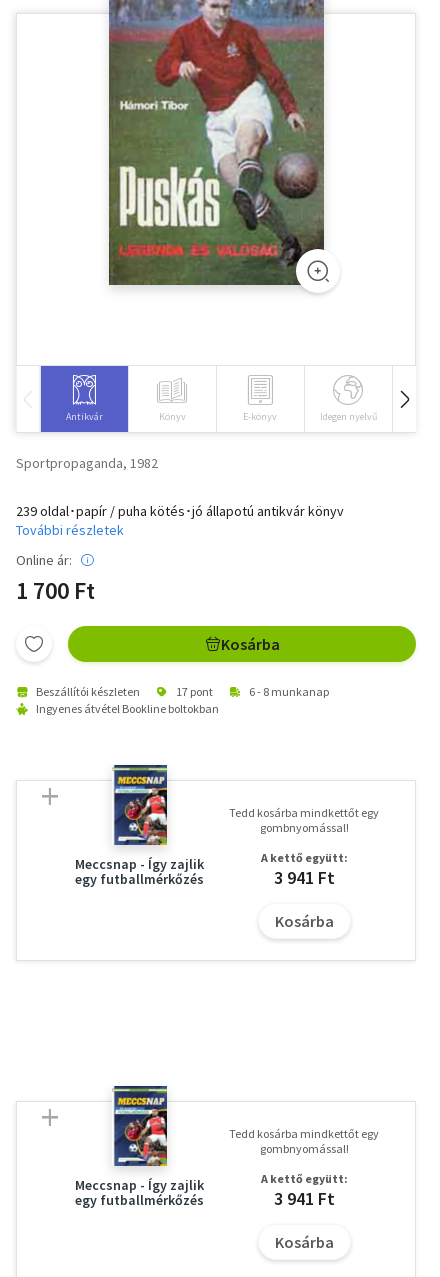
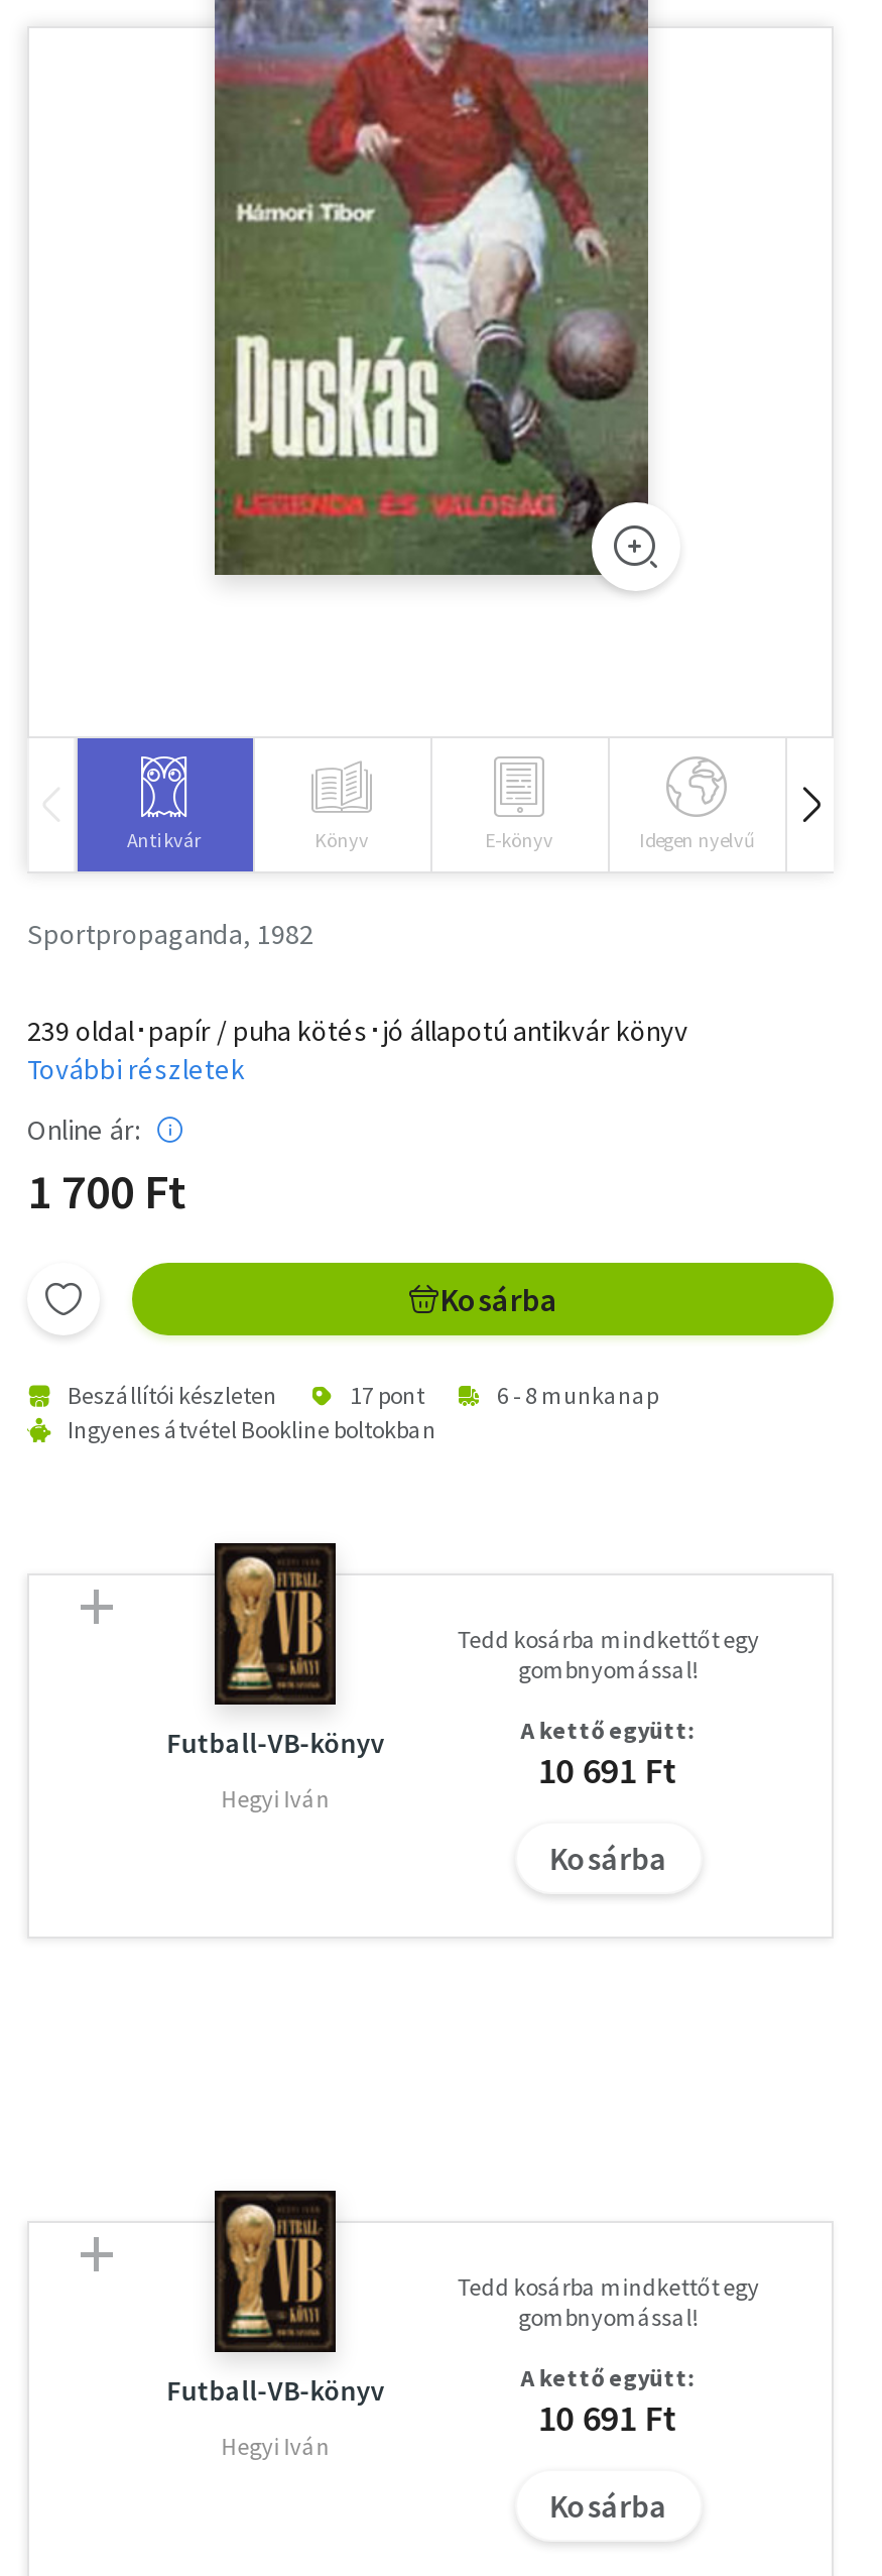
- [image]
- Meccsnap - Így zajlik
- egy futballmérkőzés
+ [image]
+ Futball-VB-könyv
+ Hegyi Iván

- 3 941 Ft
+ 10 691 Ft

- [image]
- Meccsnap - Így zajlik
- egy futballmérkőzés
+ [image]
+ Futball-VB-könyv
+ Hegyi Iván

- 3 941 Ft
+ 10 691 Ft
